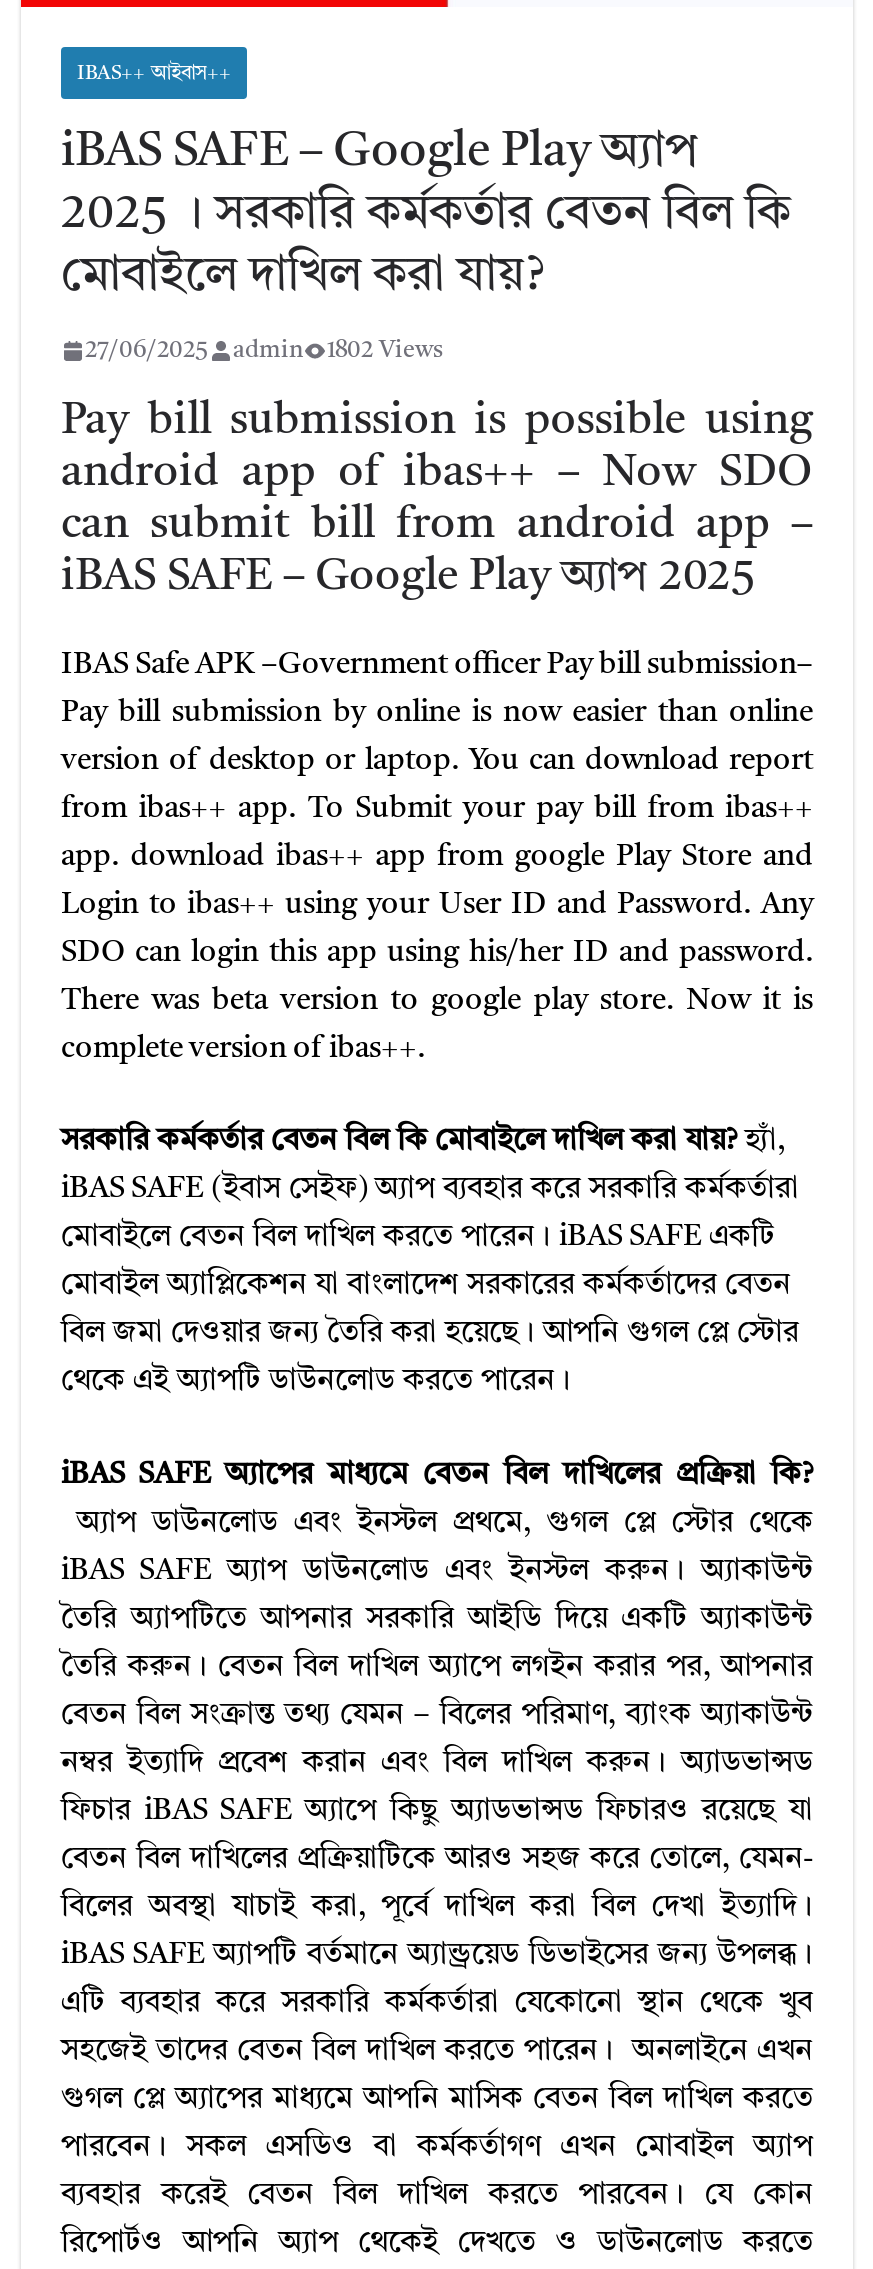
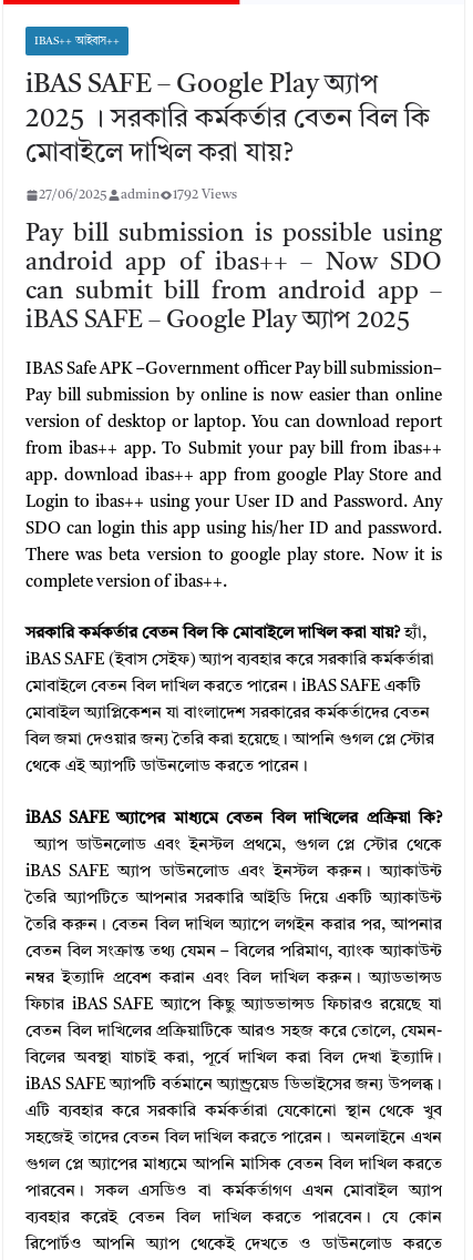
- 27/06/2025 admin 1802 Views
+ 27/06/2025 admin 1792 Views
